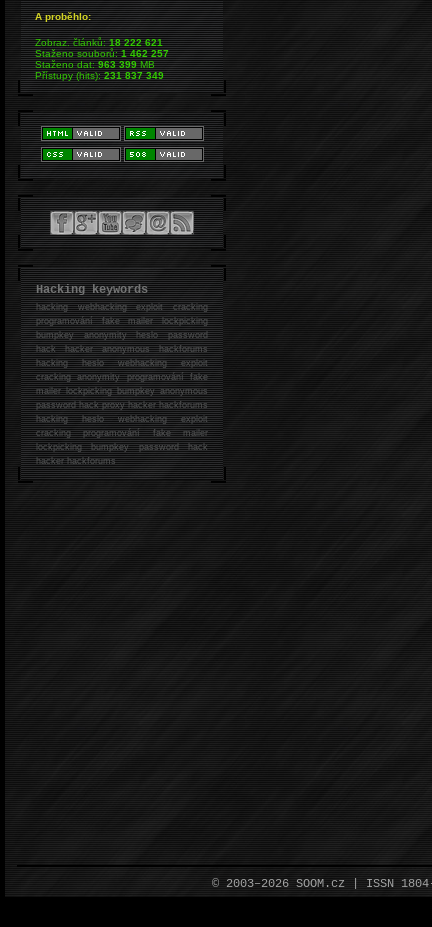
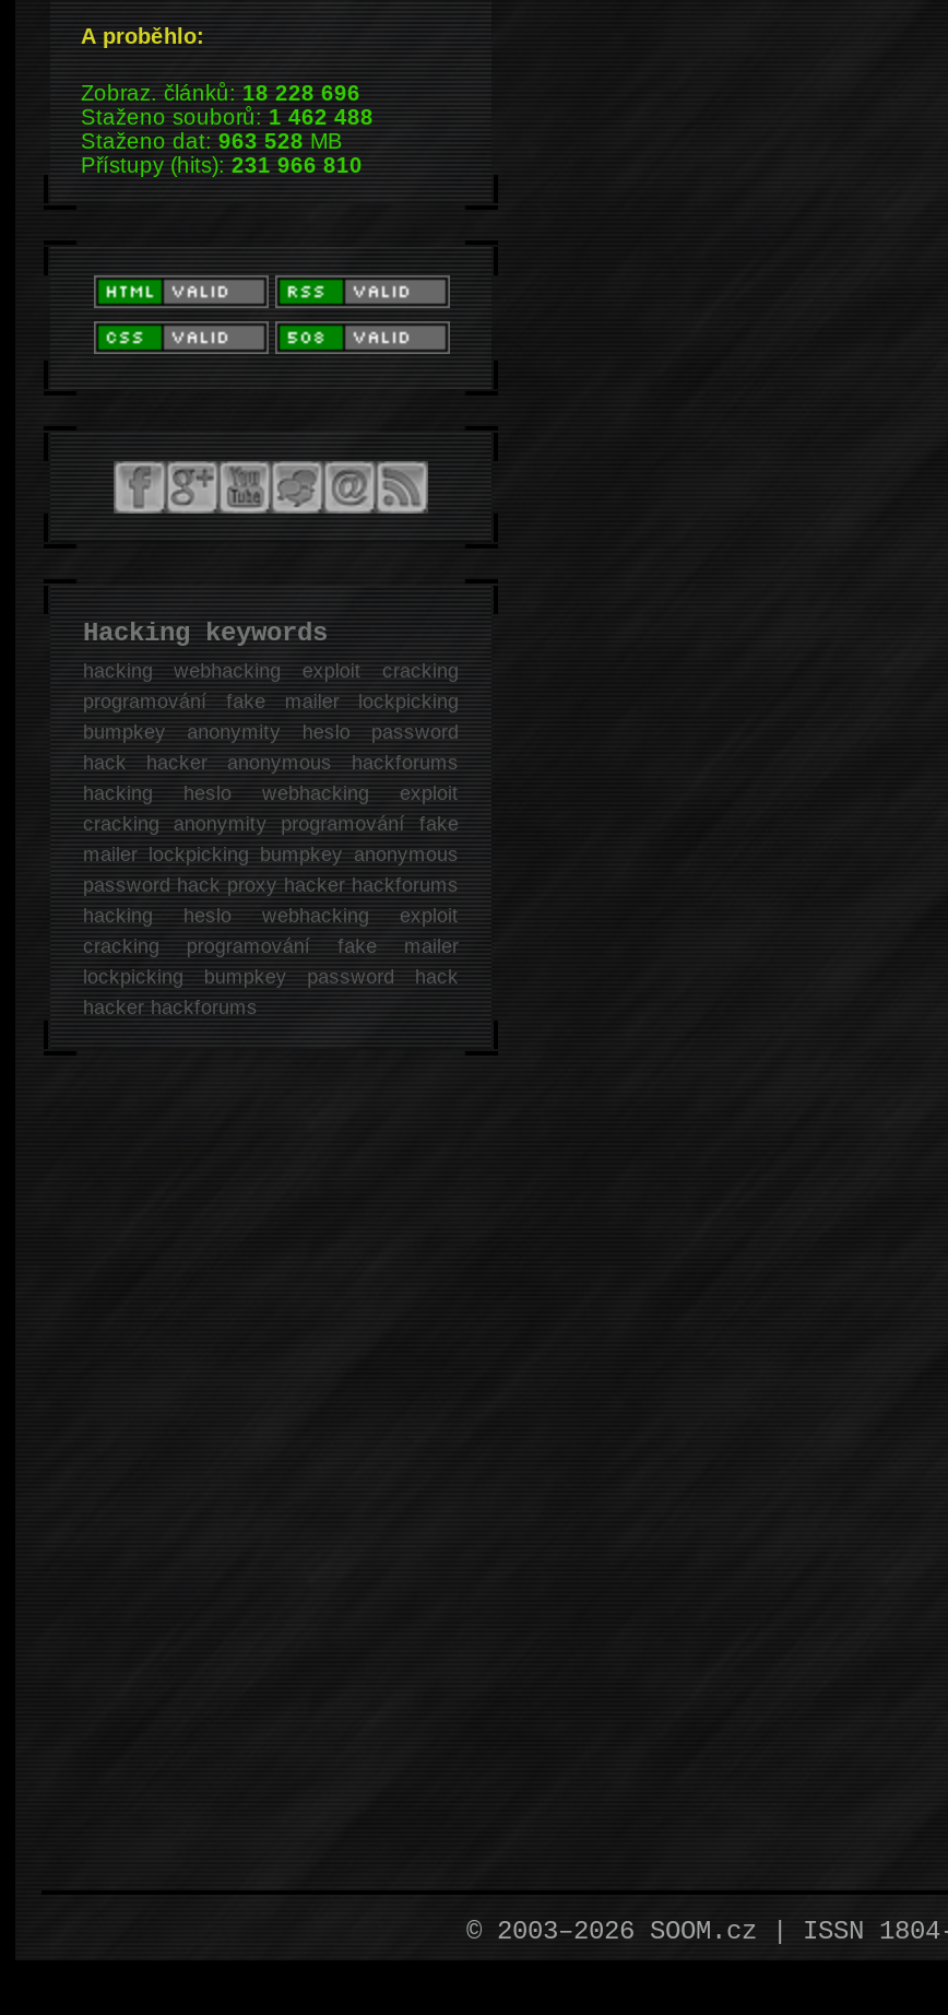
- Zobraz. článků: 18 222 621
+ Zobraz. článků: 18 228 696

- Staženo souborů: 1 462 257
+ Staženo souborů: 1 462 488

- Staženo dat: 963 399 MB
+ Staženo dat: 963 528 MB

- Přístupy (hits): 231 837 349
+ Přístupy (hits): 231 966 810
